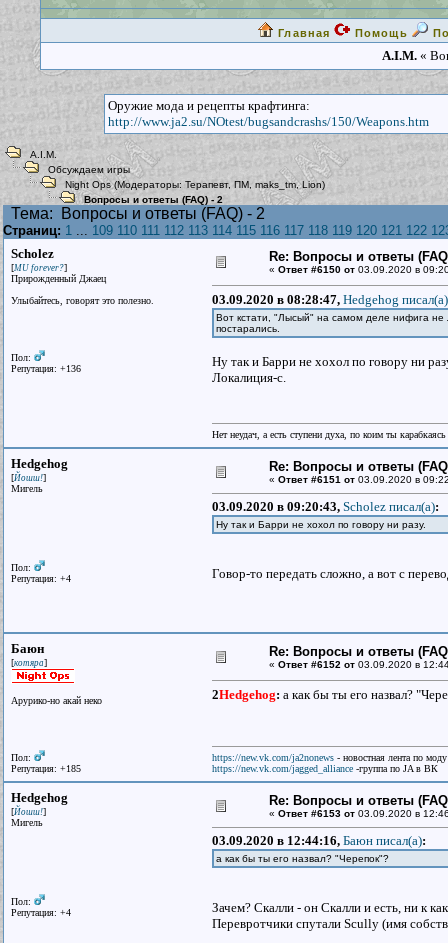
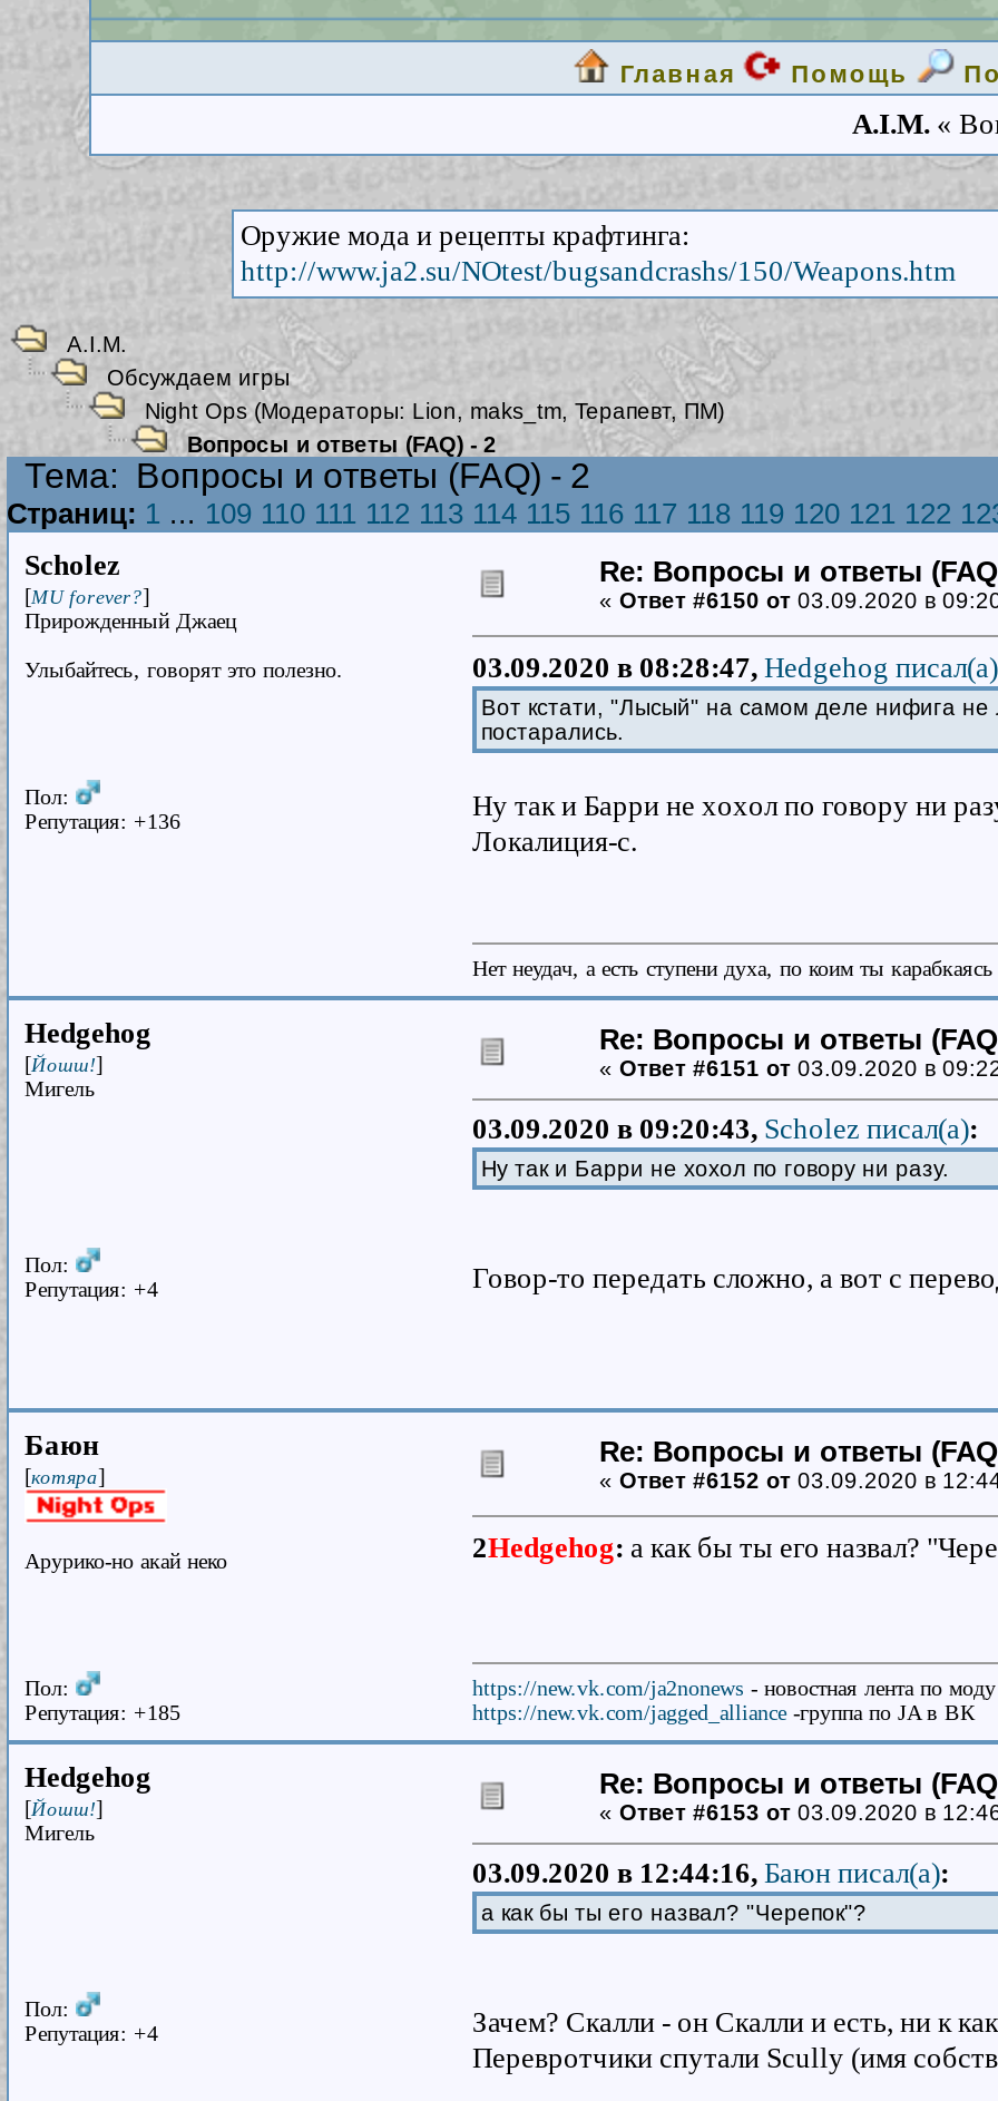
- Night Ops (Модераторы: Терапевт, ПМ, maks_tm, Lion)
+ Night Ops (Модераторы: Lion, maks_tm, Терапевт, ПМ)
